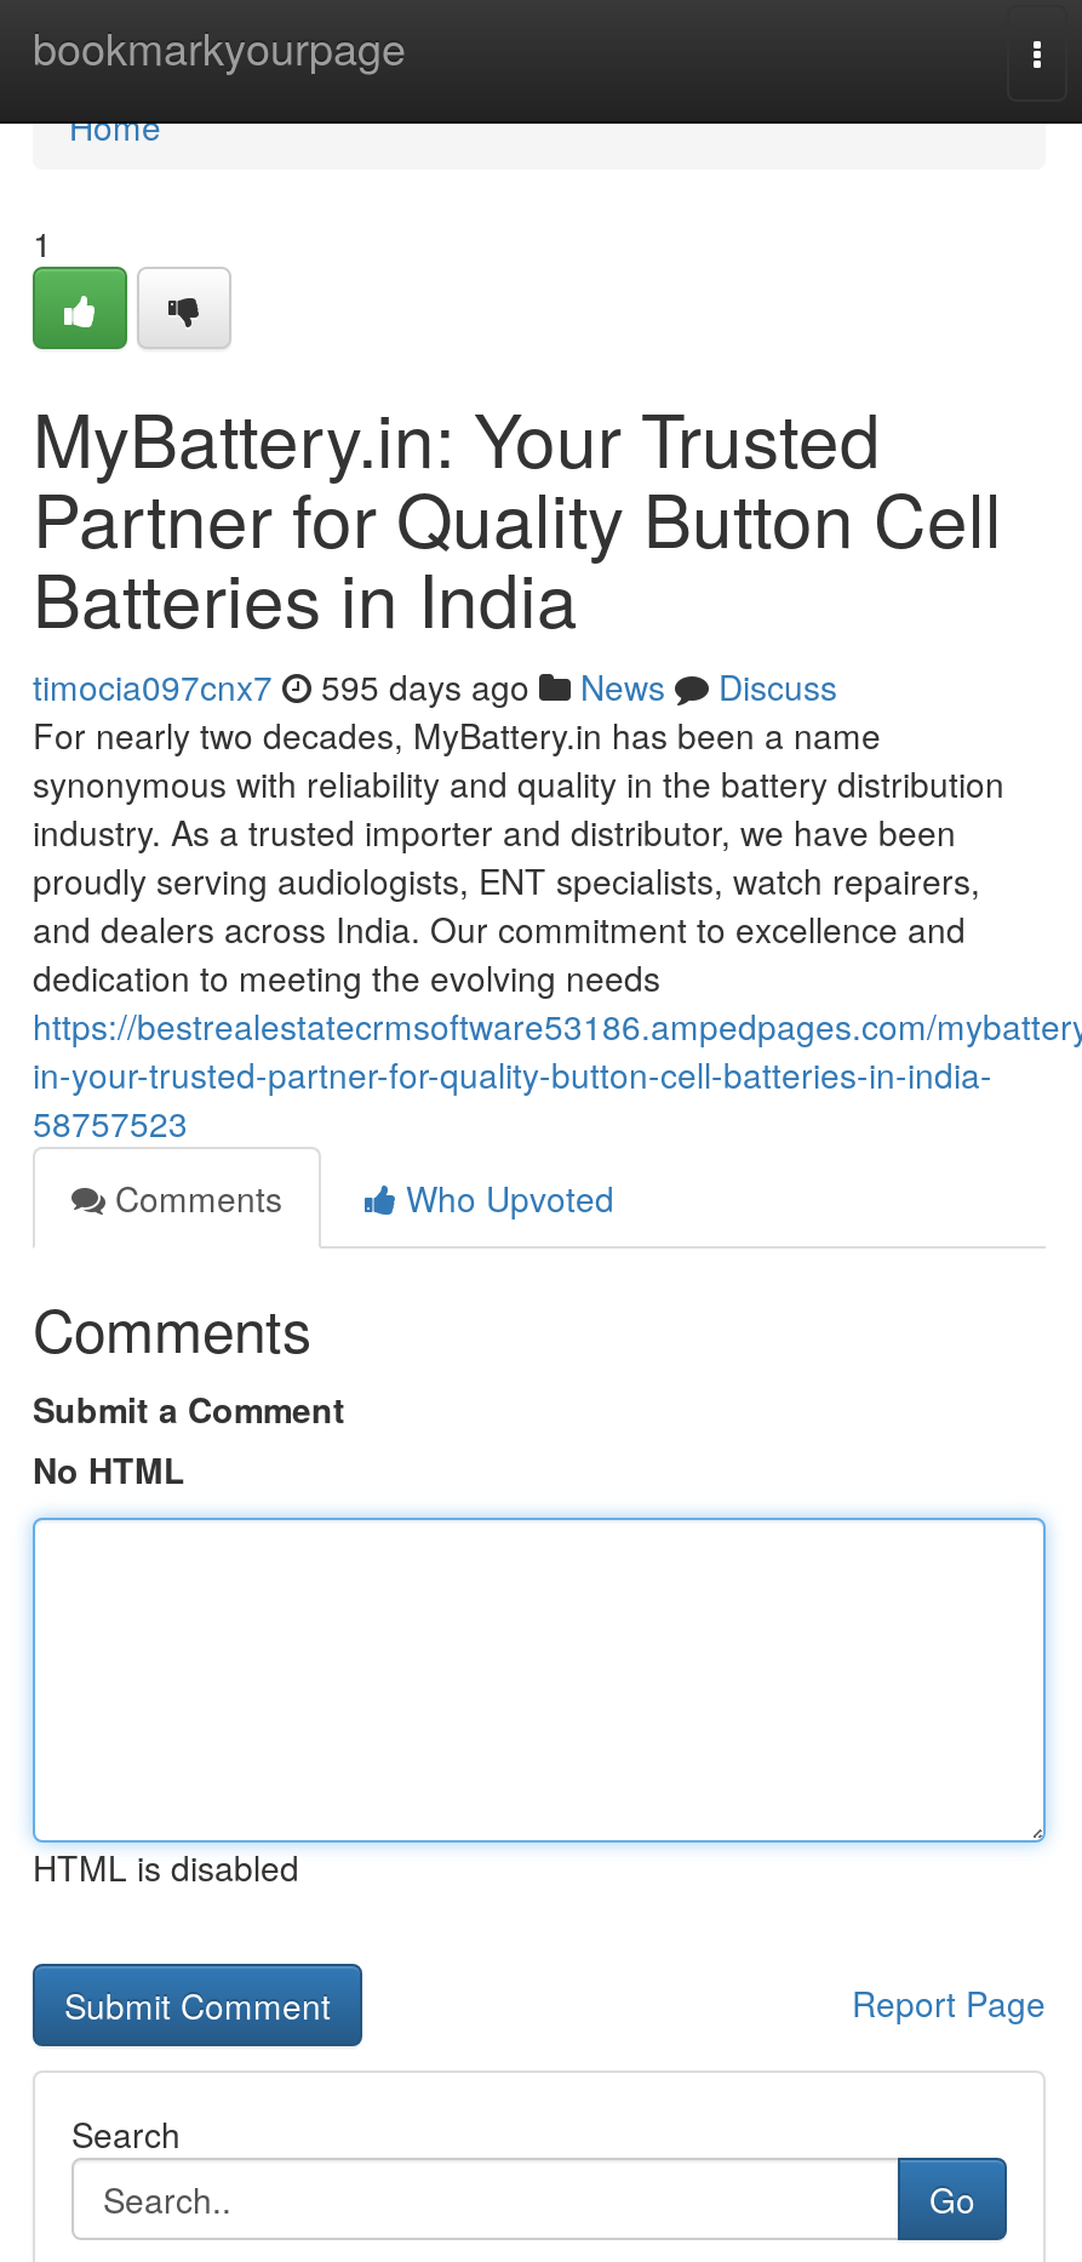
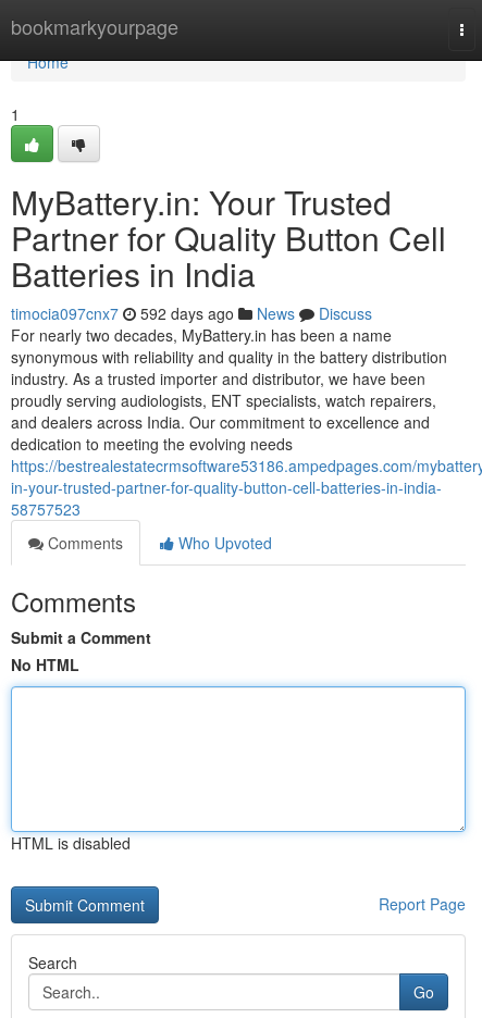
- timocia097cnx7 595 days ago News Discuss
+ timocia097cnx7 592 days ago News Discuss
